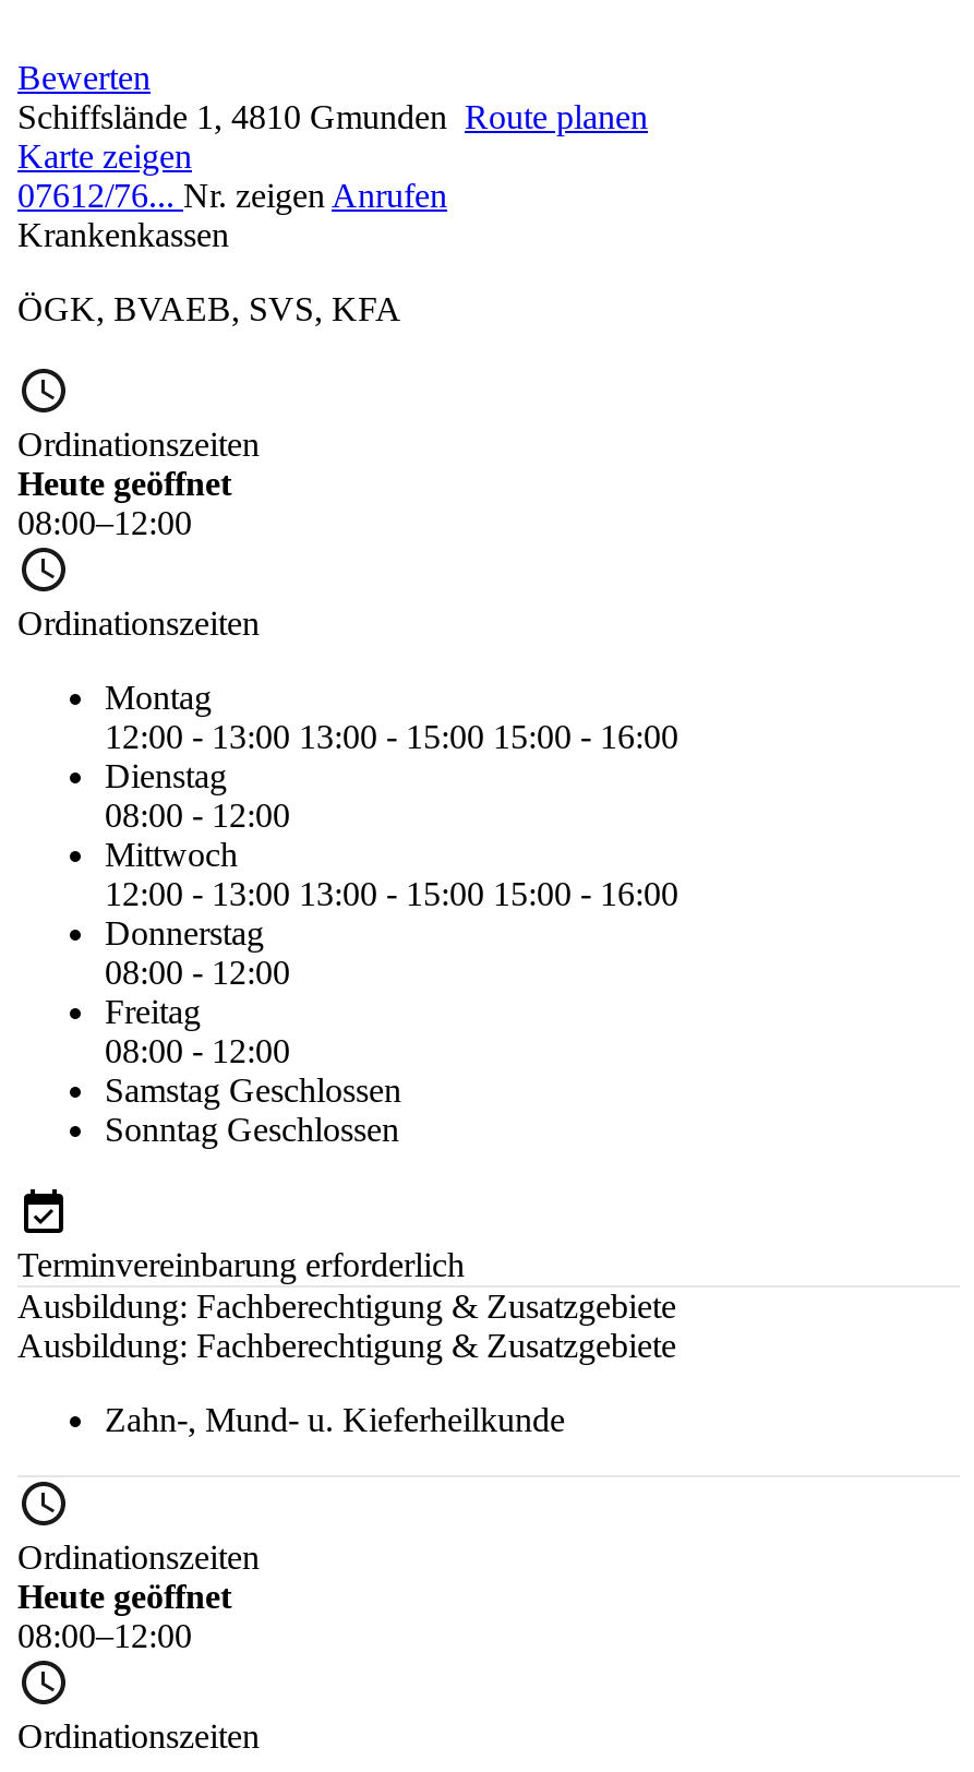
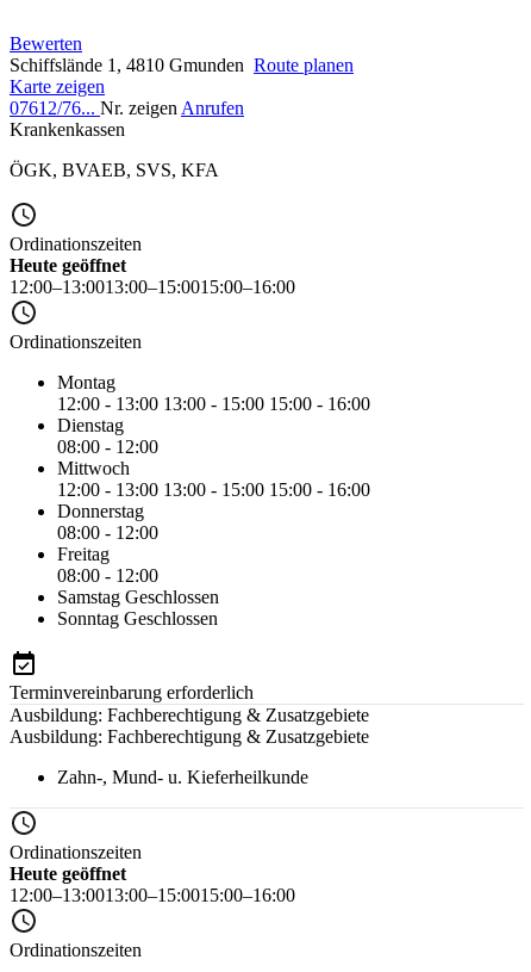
- 08:00–12:00
+ 12:00–13:0013:00–15:0015:00–16:00

- 08:00–12:00
+ 12:00–13:0013:00–15:0015:00–16:00
